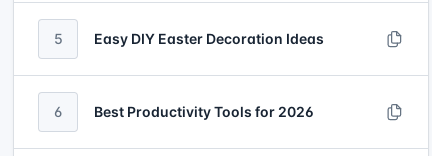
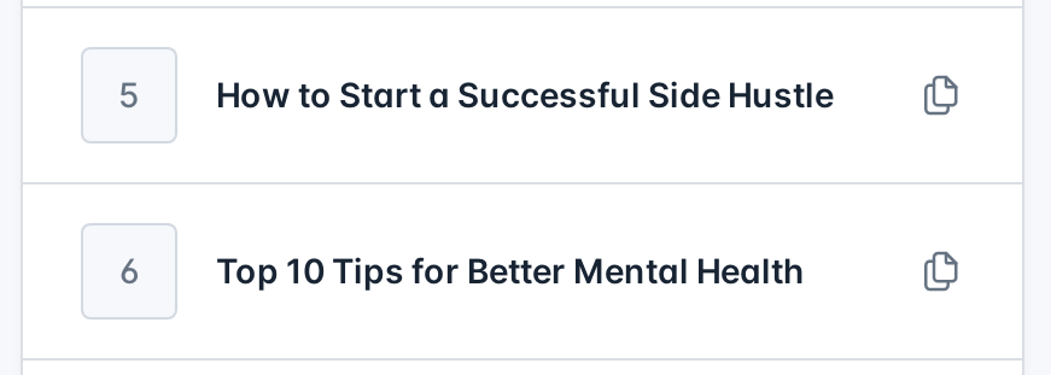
- Easy DIY Easter Decoration Ideas
+ How to Start a Successful Side Hustle

- Best Productivity Tools for 2026
+ Top 10 Tips for Better Mental Health
